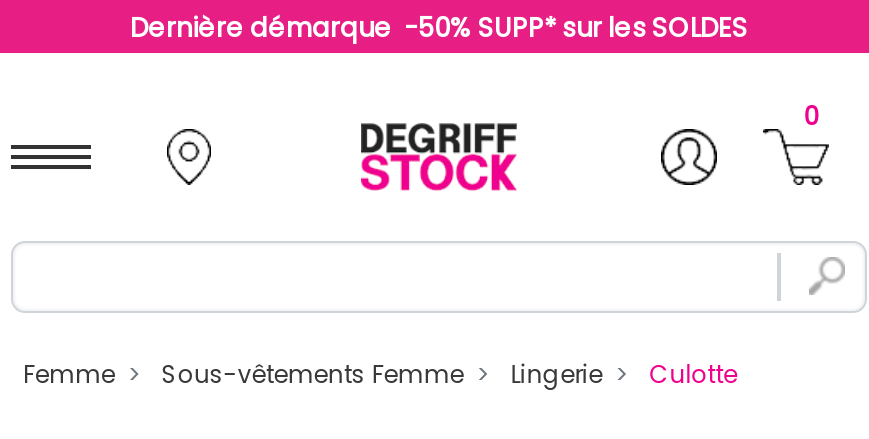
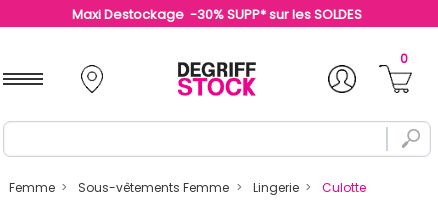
- Dernière démarque -50% SUPP* sur les SOLDES
+ Maxi Destockage -30% SUPP* sur les SOLDES
